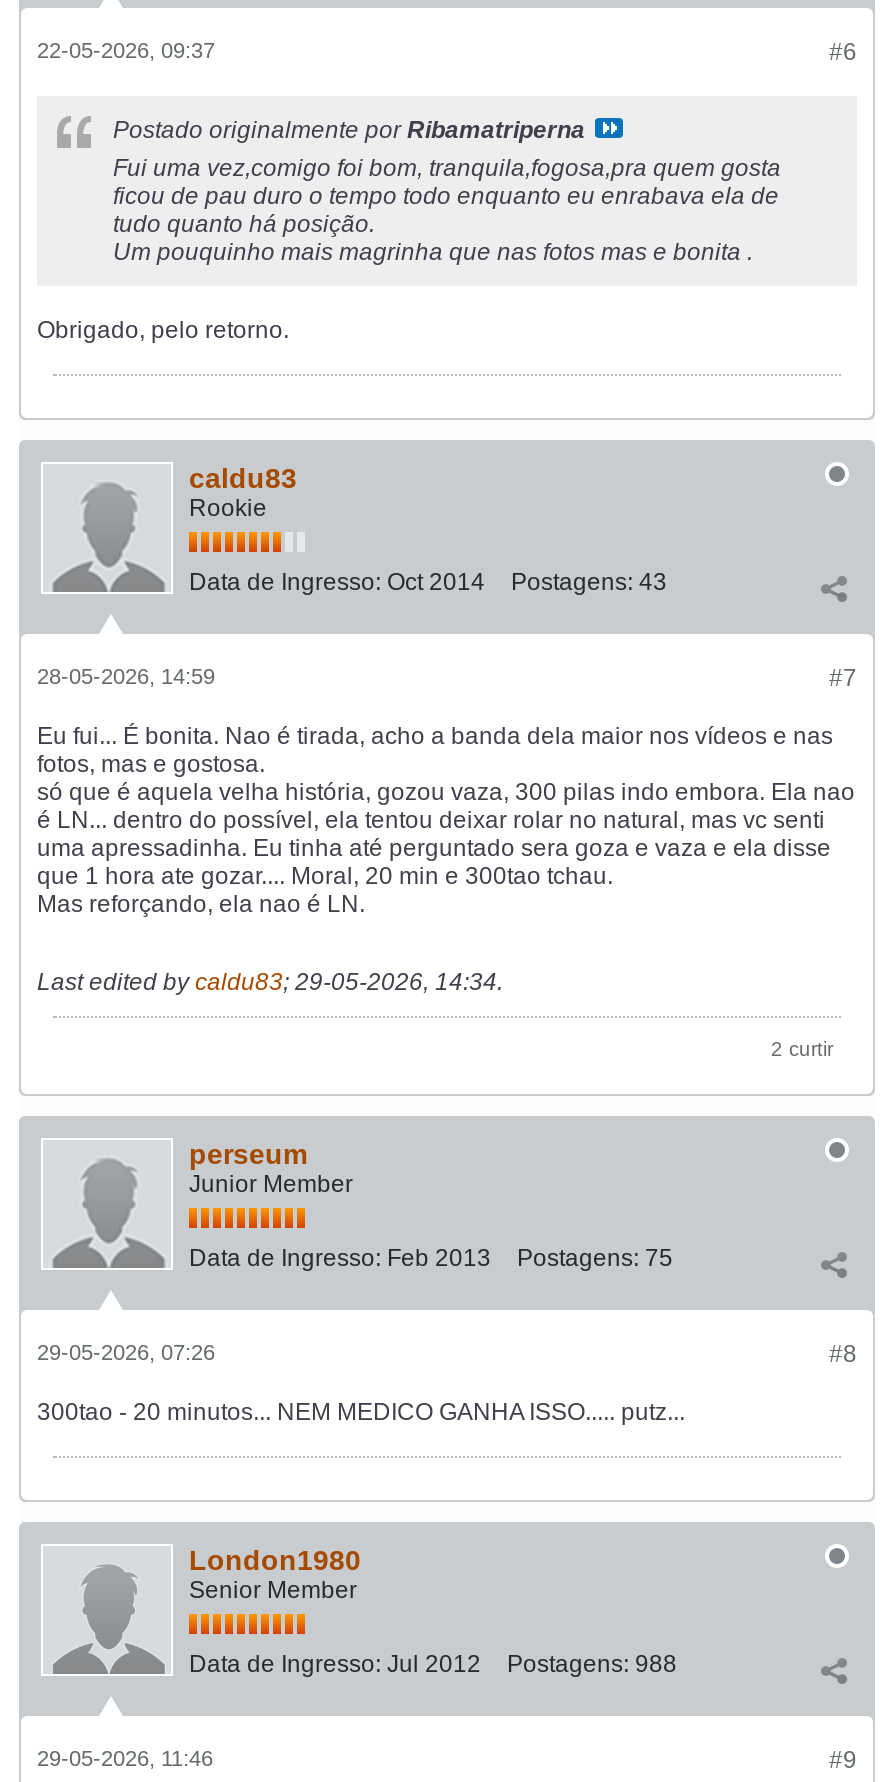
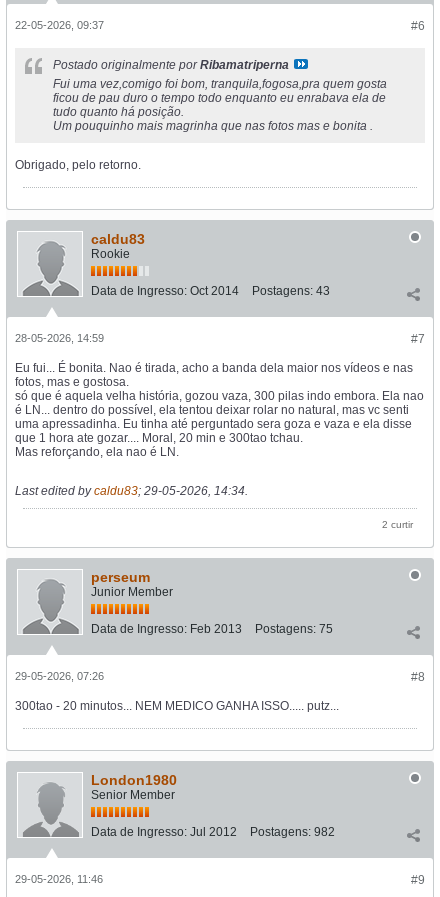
- Data de Ingresso: Jul 2012 Postagens: 988
+ Data de Ingresso: Jul 2012 Postagens: 982
